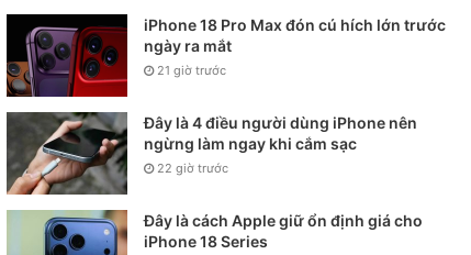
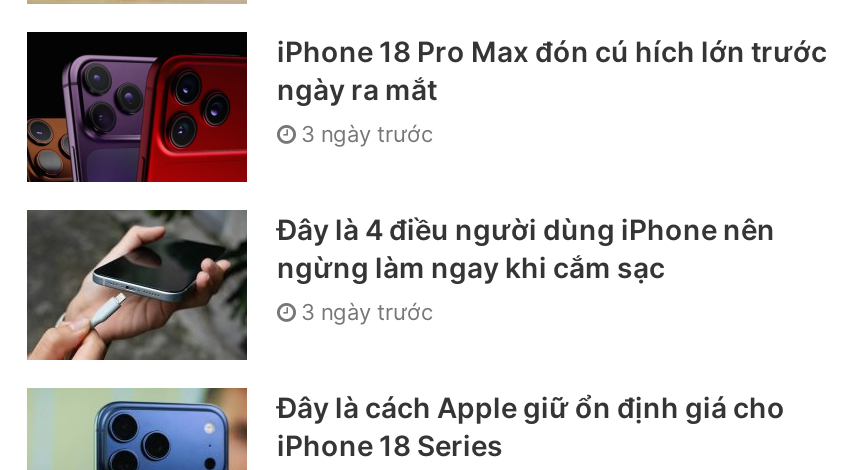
- 21 giờ trước
+ 3 ngày trước

- 22 giờ trước
+ 3 ngày trước
